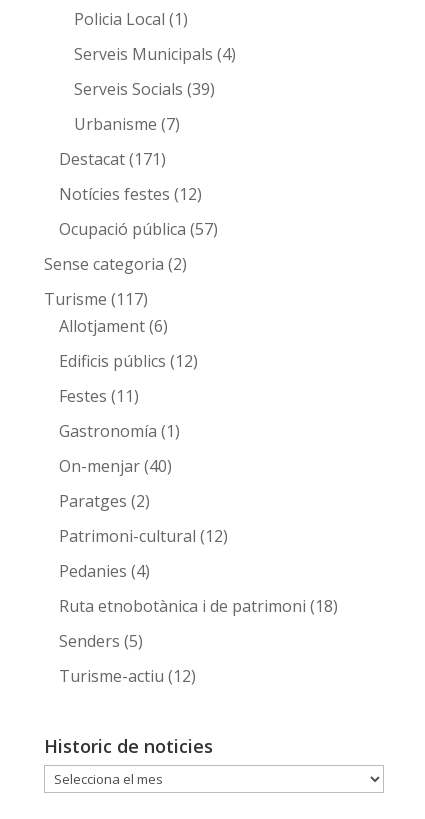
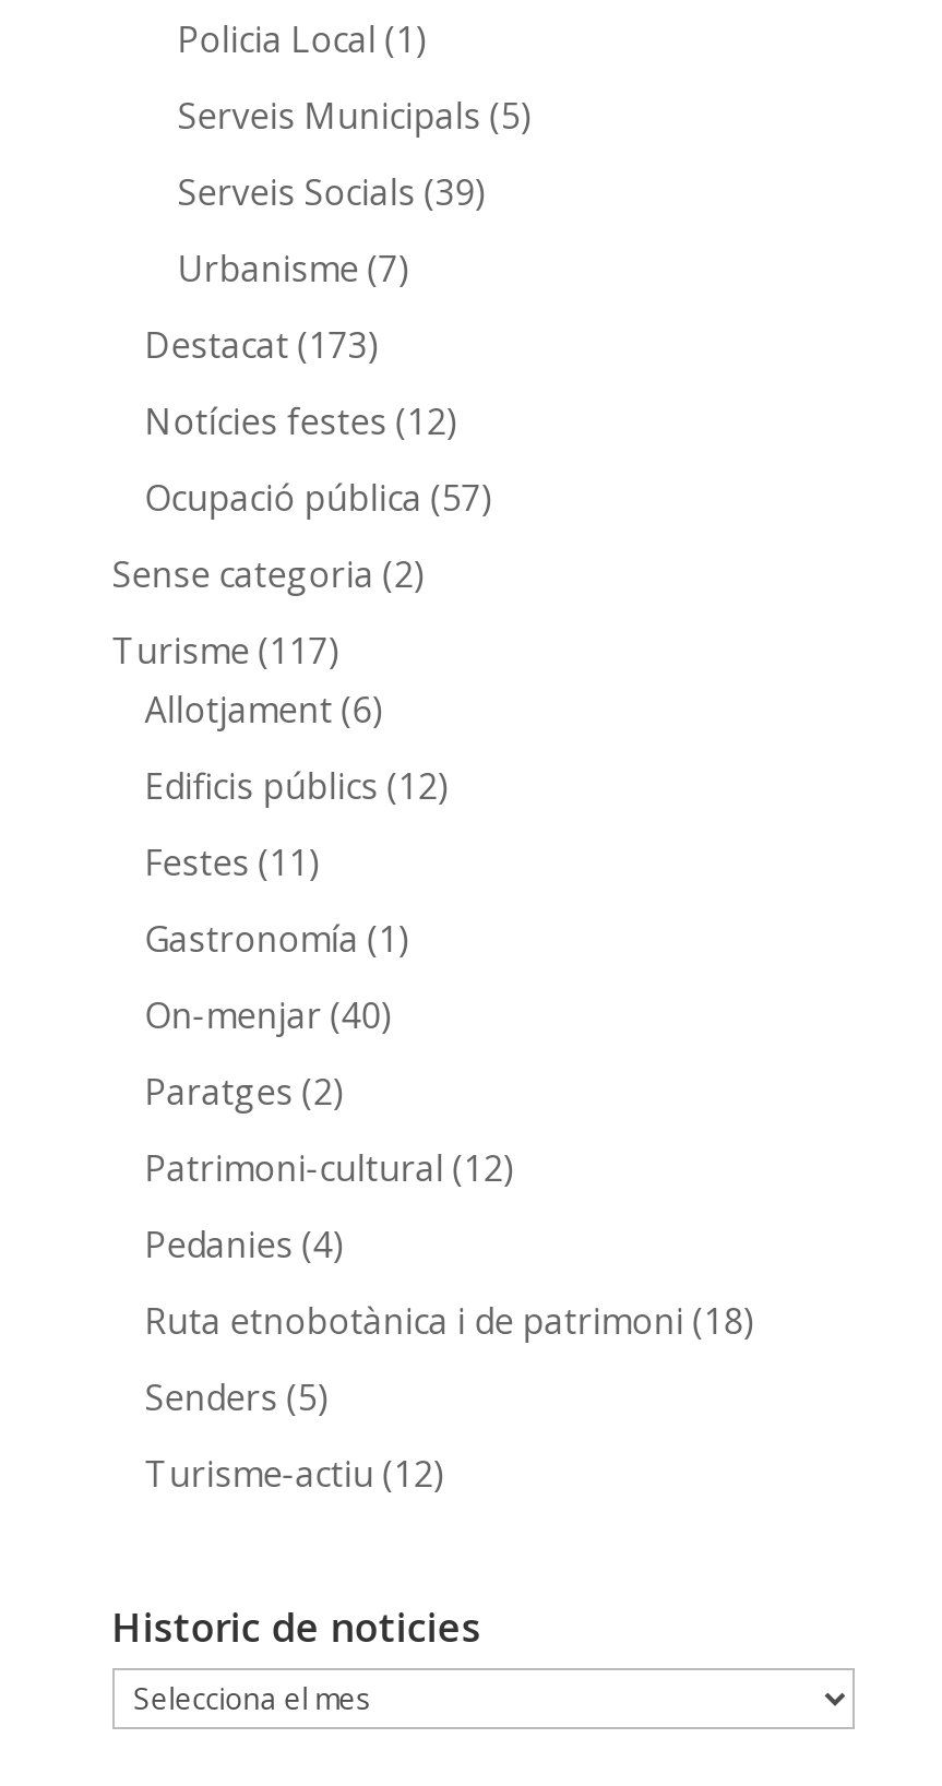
- Serveis Municipals (4)
+ Serveis Municipals (5)

- Destacat (171)
+ Destacat (173)
